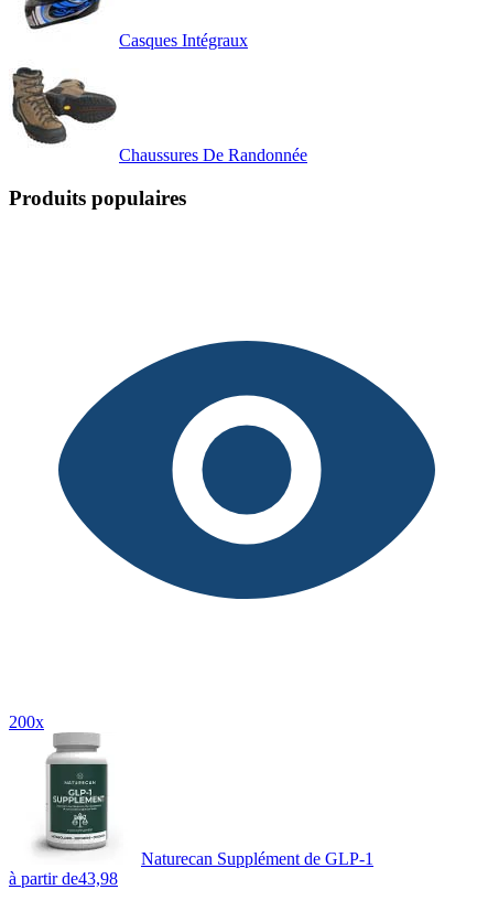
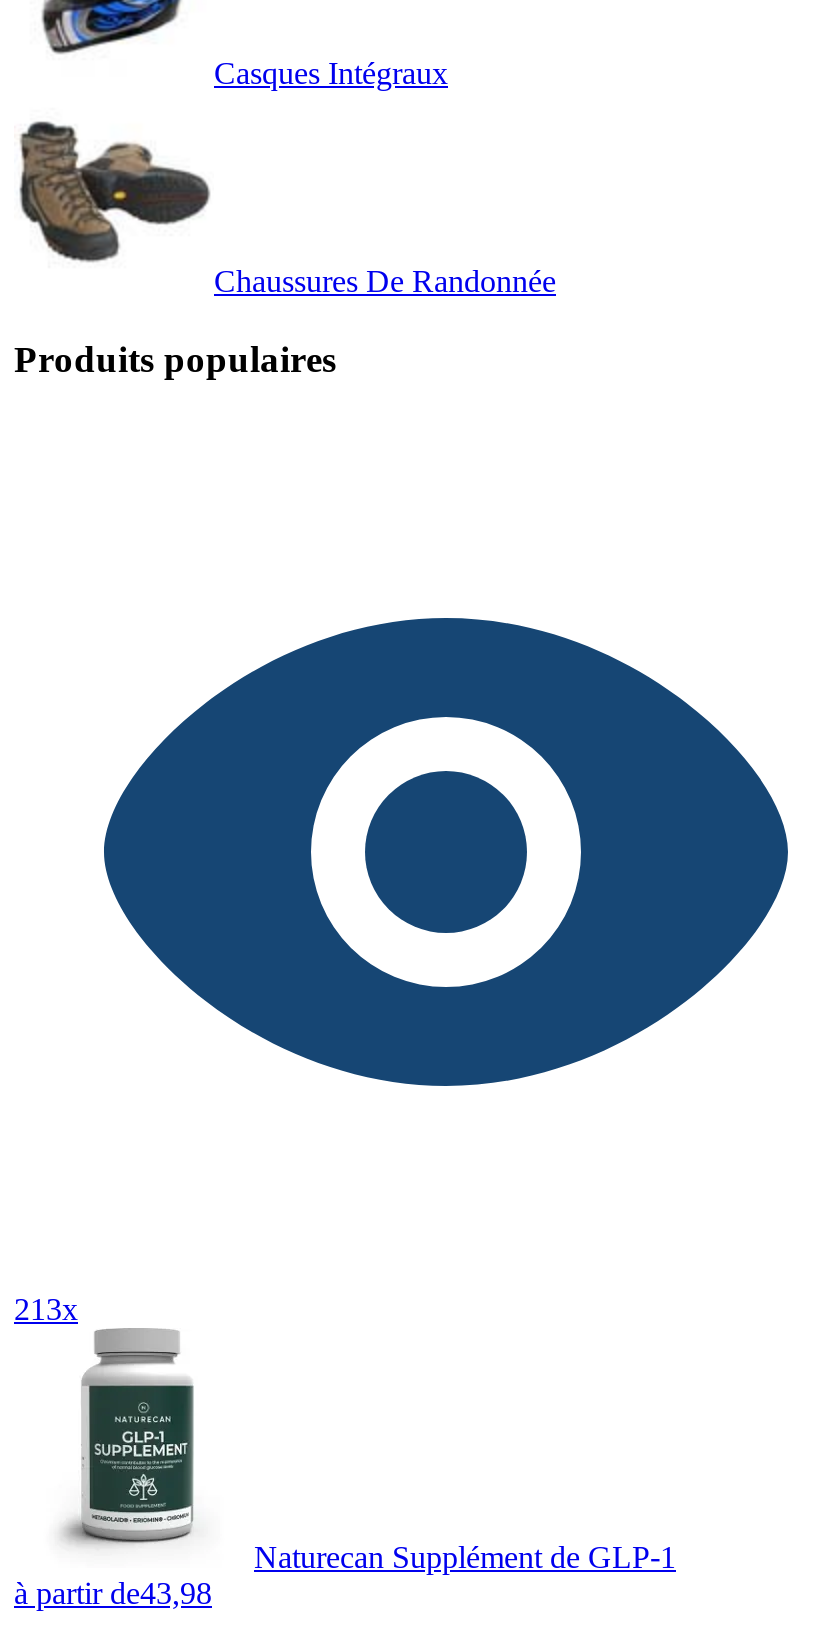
- 200x
+ 213x
